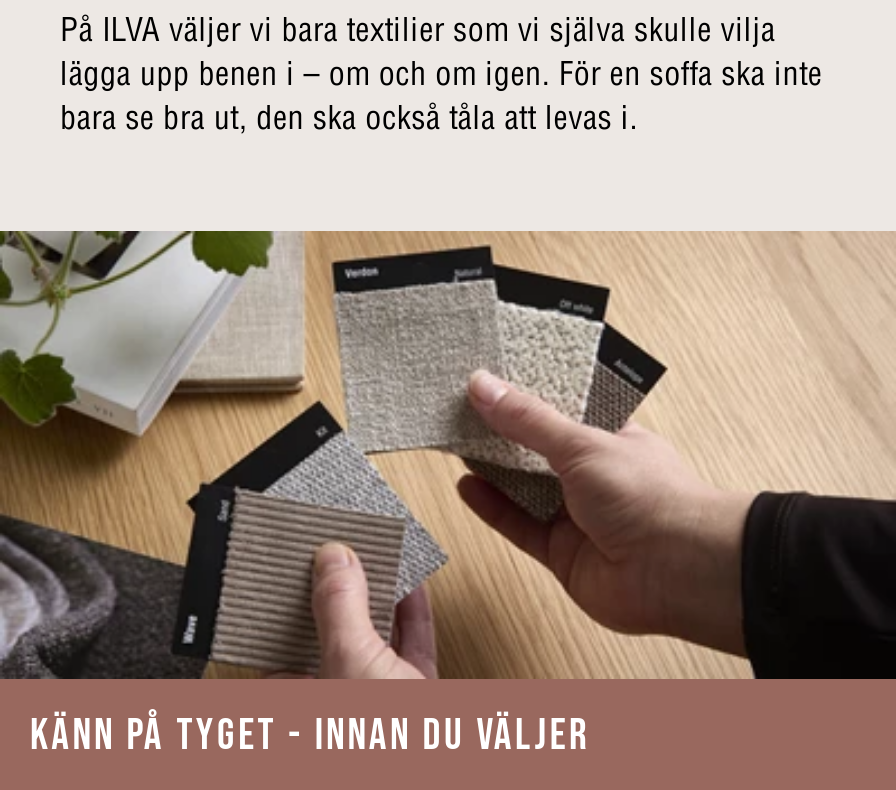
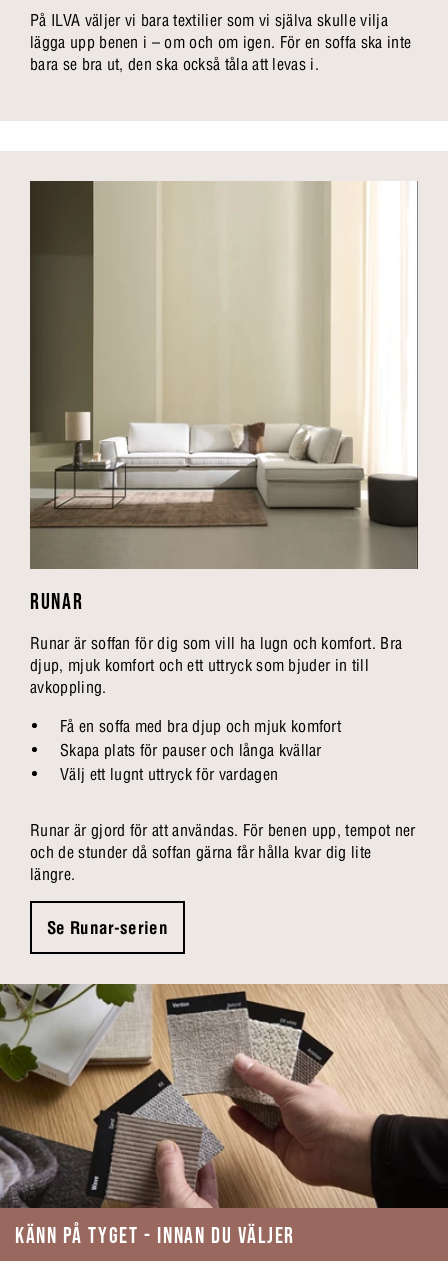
+ [image]
+ RUNAR
+ Runar är soffan för dig som vill ha lugn och komfort. Bra
+ djup, mjuk komfort och ett uttryck som bjuder in till
+ avkoppling.
+ Få en soffa med bra djup och mjuk komfort
+ Skapa plats för pauser och långa kvällar
+ Välj ett lugnt uttryck för vardagen
+ Runar är gjord för att användas. För benen upp, tempot ner
+ och de stunder då soffan gärna får hålla kvar dig lite
+ längre.
+ Se Runar-serien
